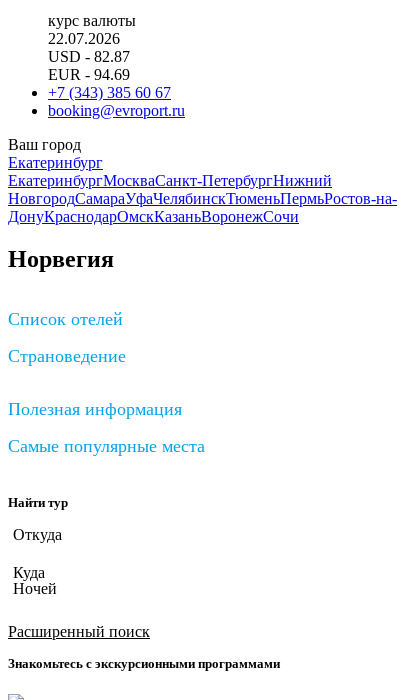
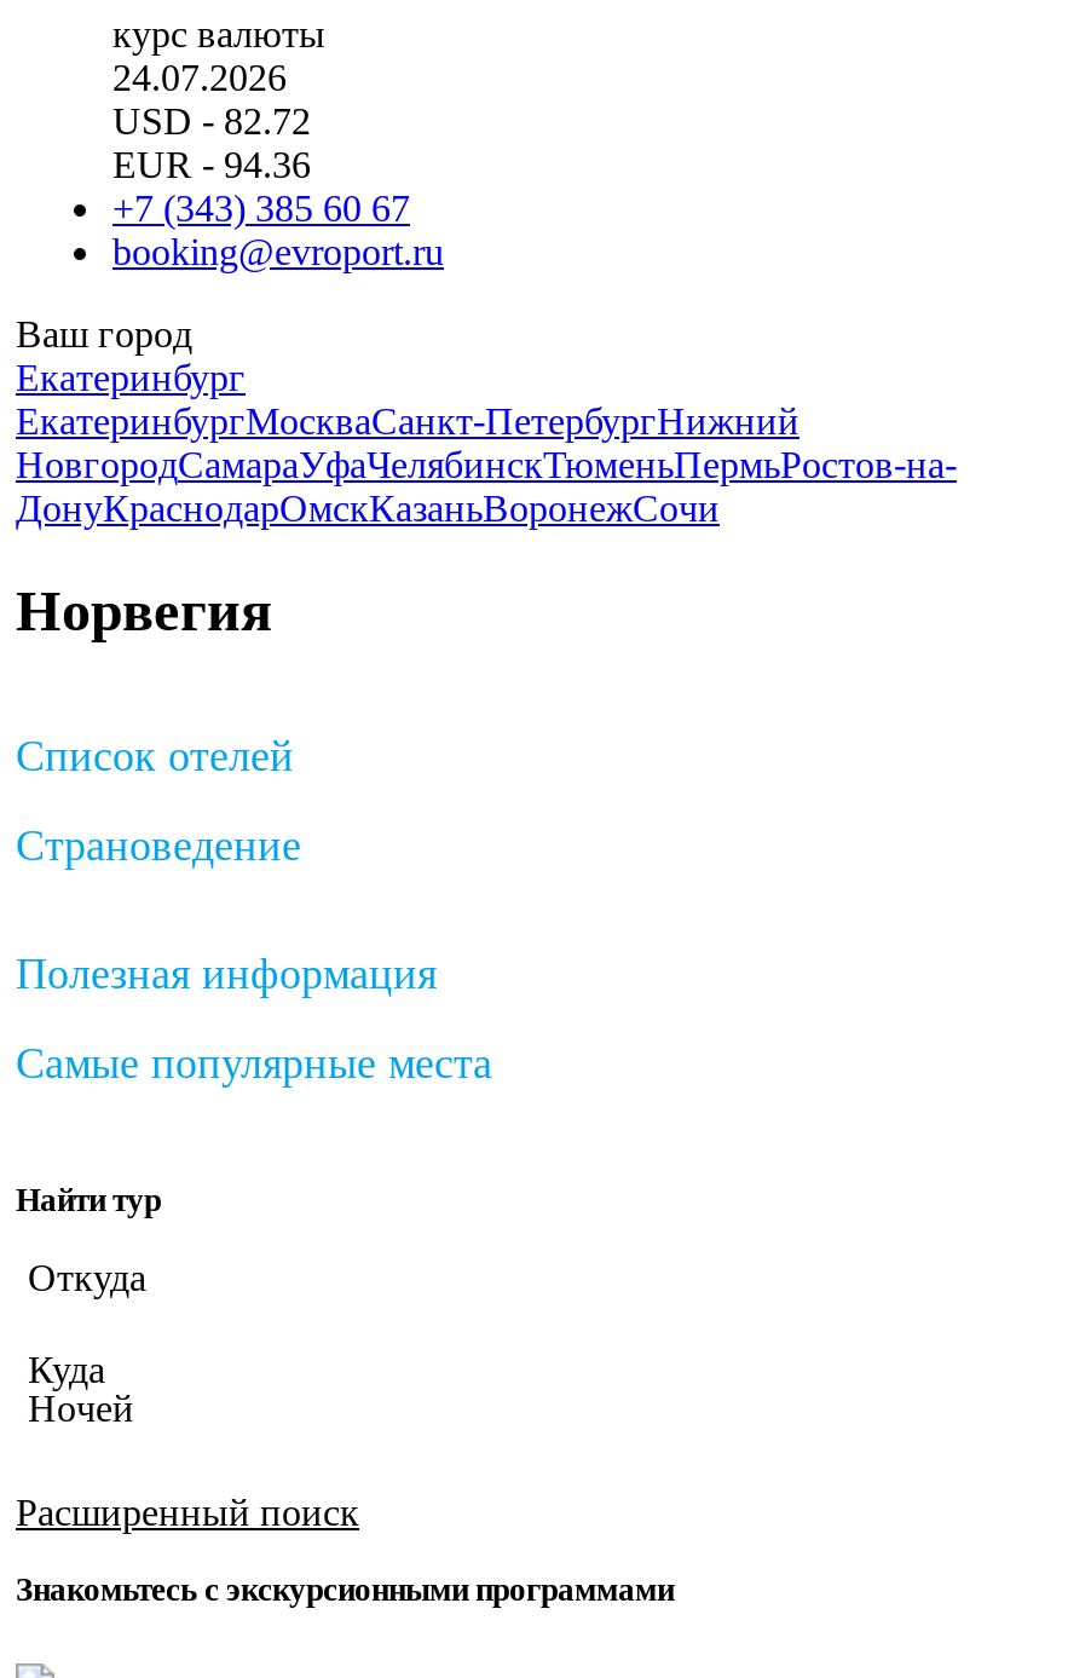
- 22.07.2026
+ 24.07.2026

- USD - 82.87
+ USD - 82.72

- EUR - 94.69
+ EUR - 94.36
